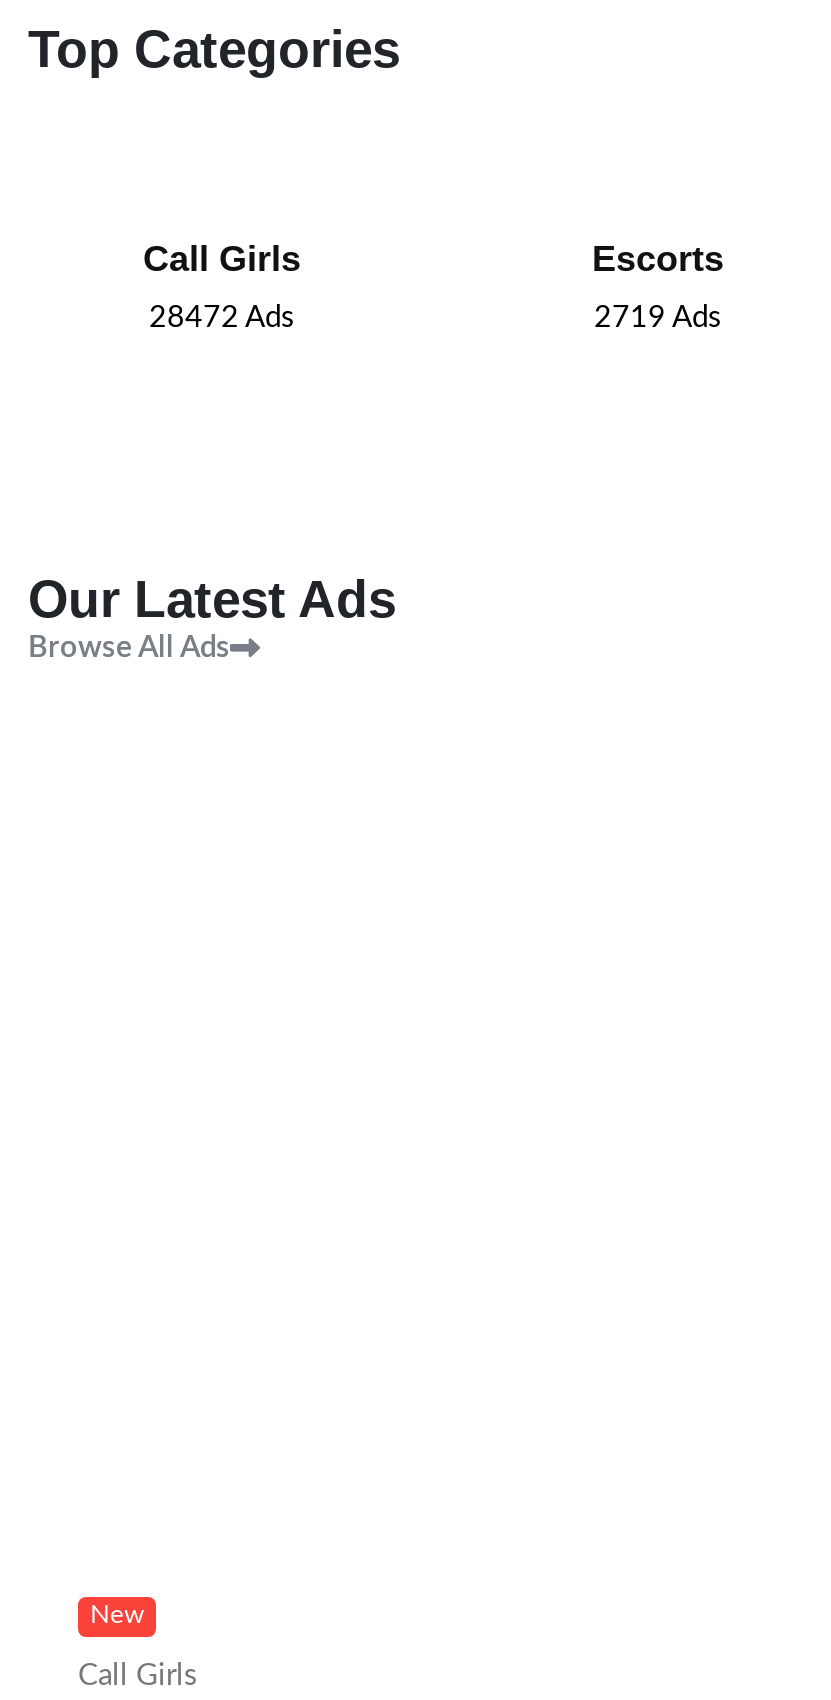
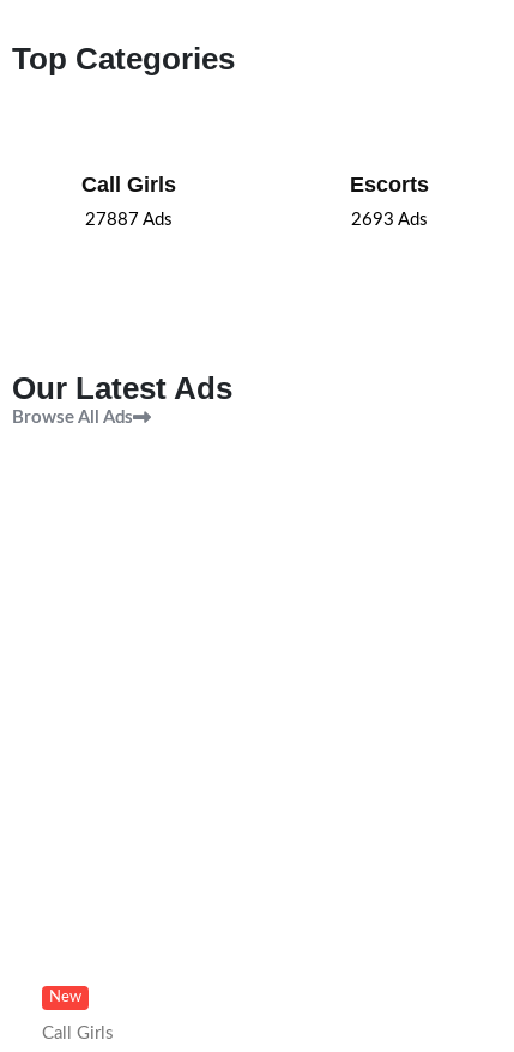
- 28472 Ads
+ 27887 Ads

- 2719 Ads
+ 2693 Ads
